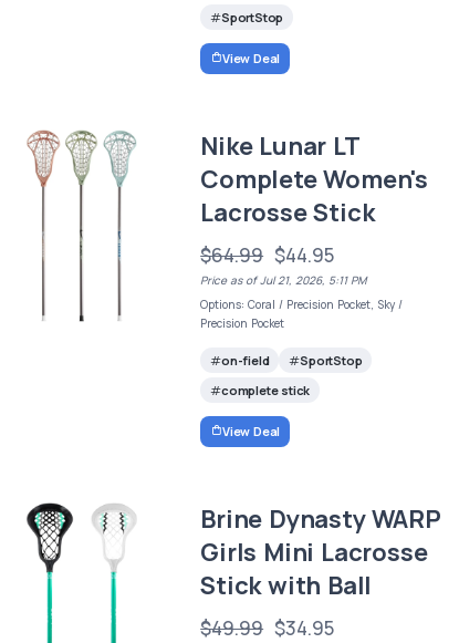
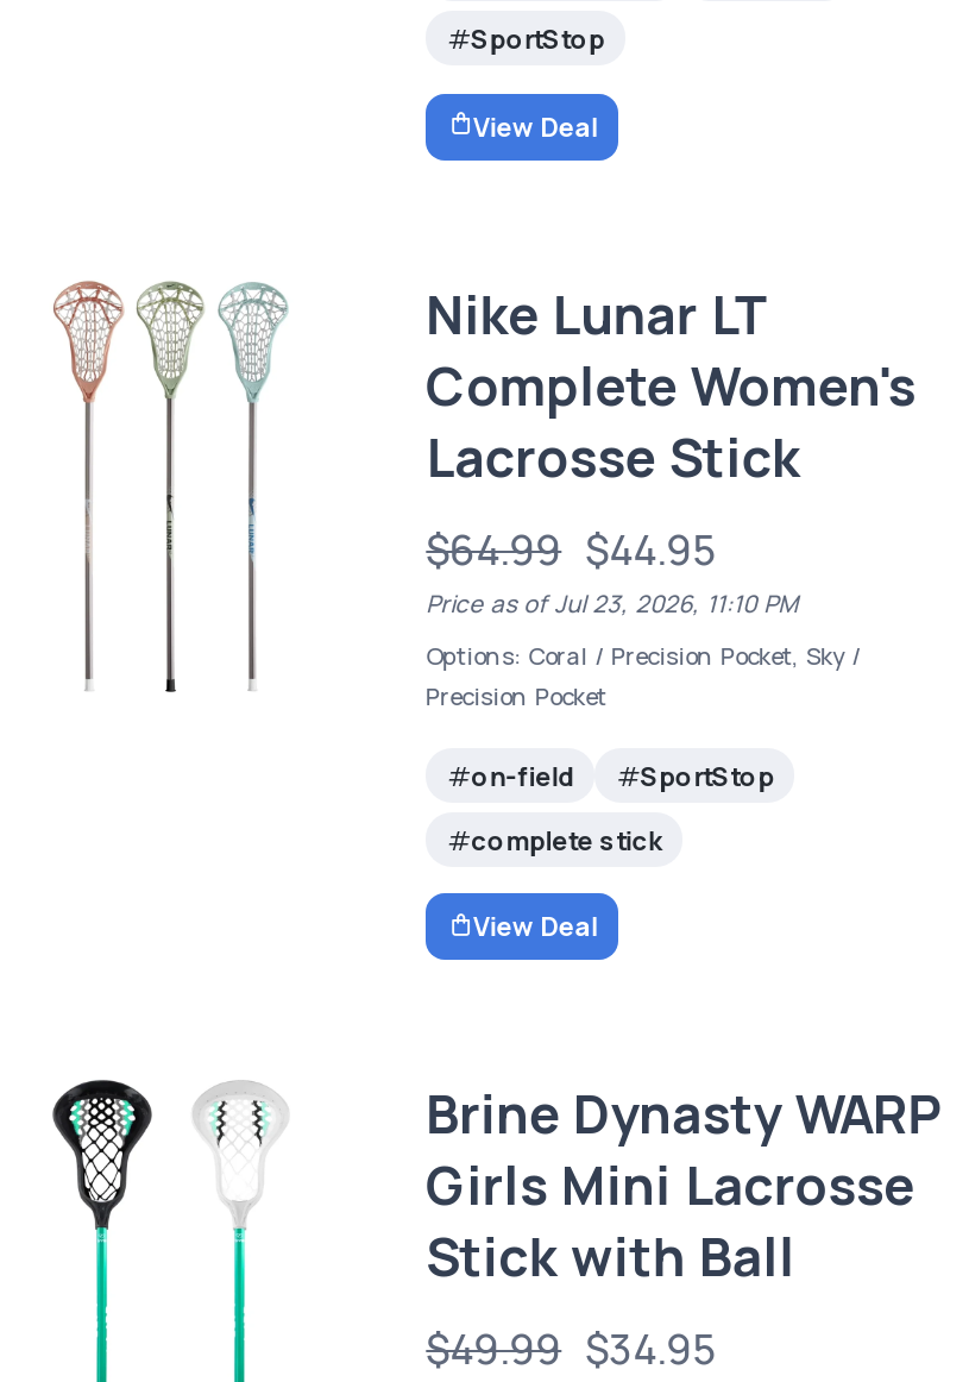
- Price as of Jul 21, 2026, 5:11 PM
+ Price as of Jul 23, 2026, 11:10 PM
